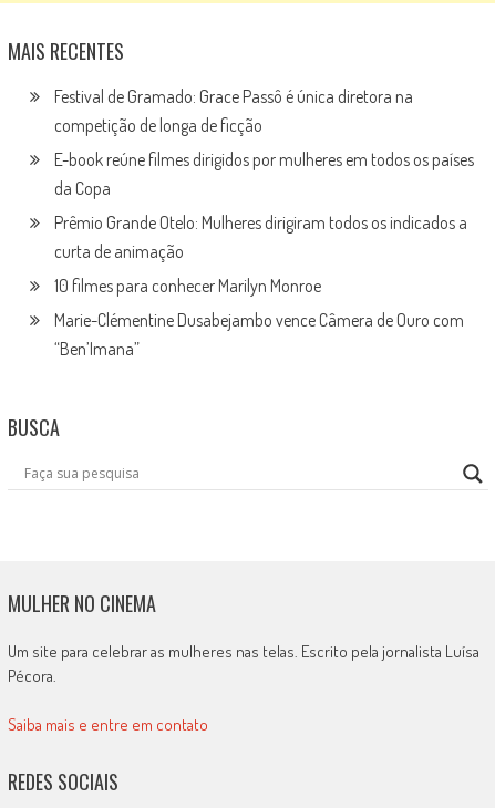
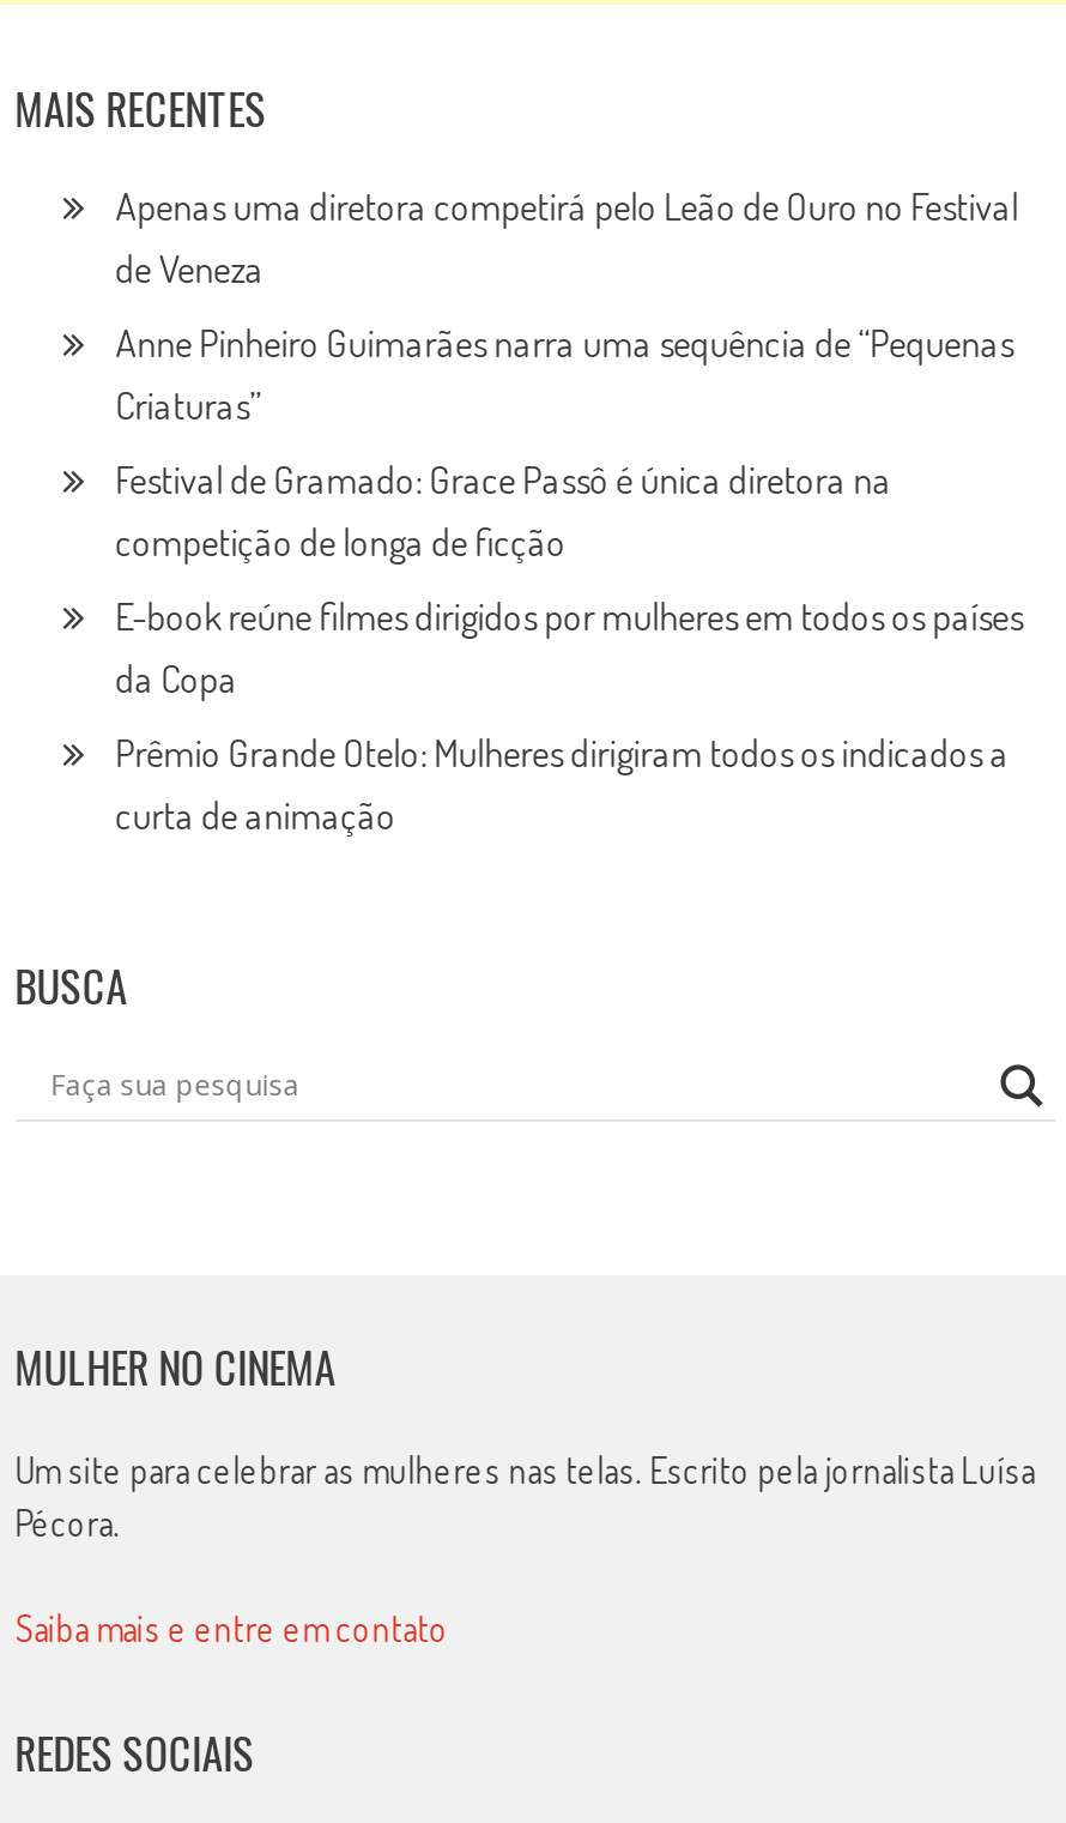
+ Apenas uma diretora competirá pelo Leão de Ouro no Festival
+ de Veneza
+ Anne Pinheiro Guimarães narra uma sequência de “Pequenas
+ Criaturas”

moved down: Festival de Gramado: Grace Passô é única diretora na | competição de longa de ficção | E-book reúne filmes dirigidos por mulheres em todos os países | da Copa | Prêmio Grande Otelo: Mulheres dirigiram todos os indicados a | curta de animação

- 10 filmes para conhecer Marilyn Monroe
- Marie-Clémentine Dusabejambo vence Câmera de Ouro com
- “Ben’Imana”
